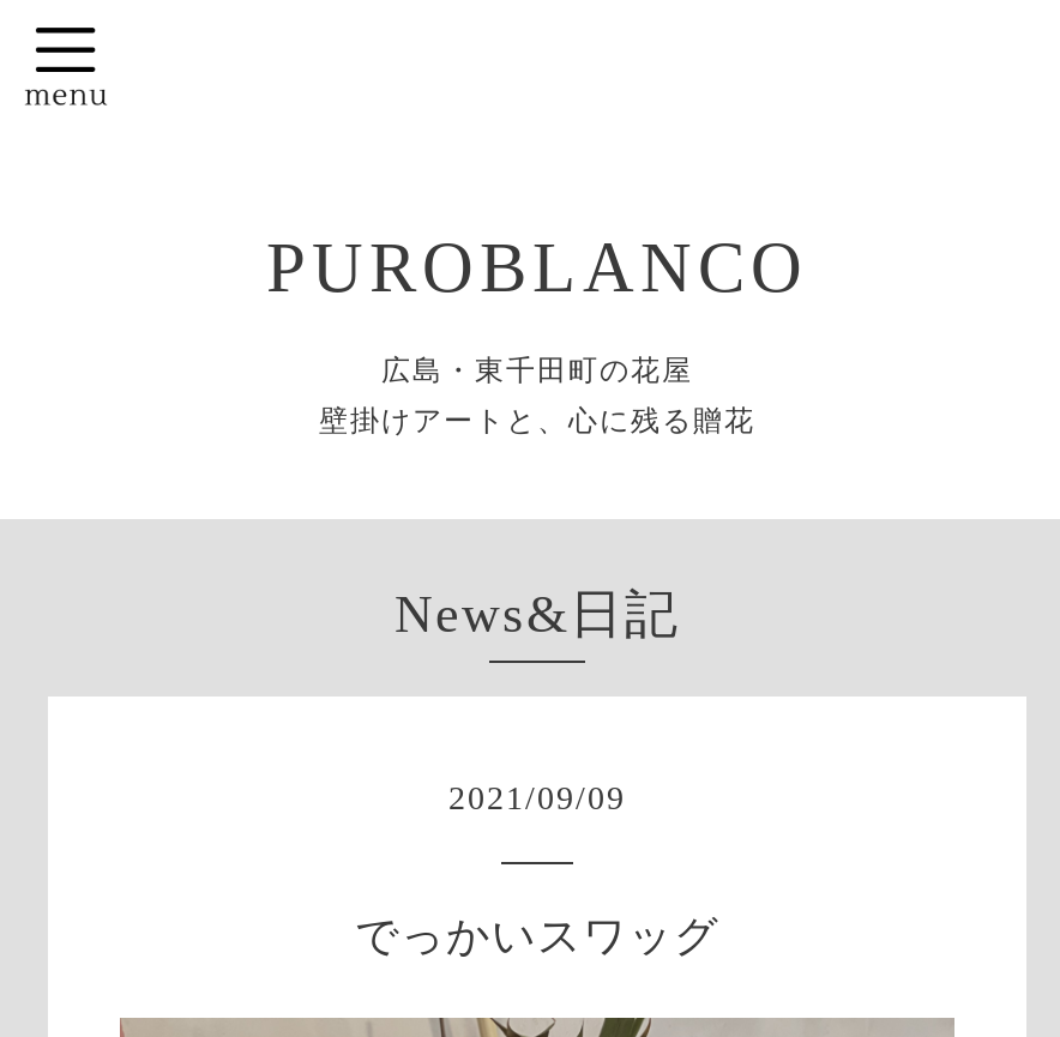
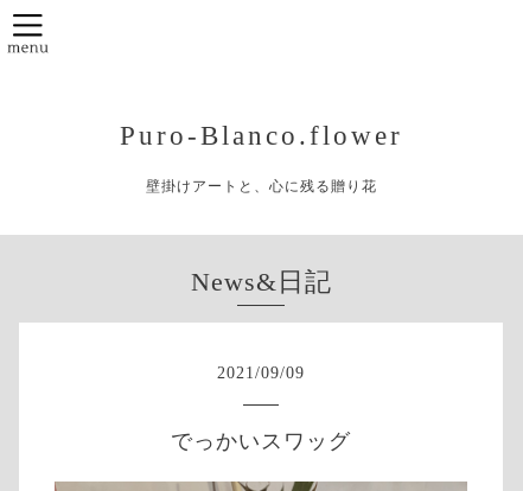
- PUROBLANCO
- 広島・東千田町の花屋
- 壁掛けアートと、心に残る贈花
+ Puro-Blanco.flower
+ 壁掛けアートと、心に残る贈り花
